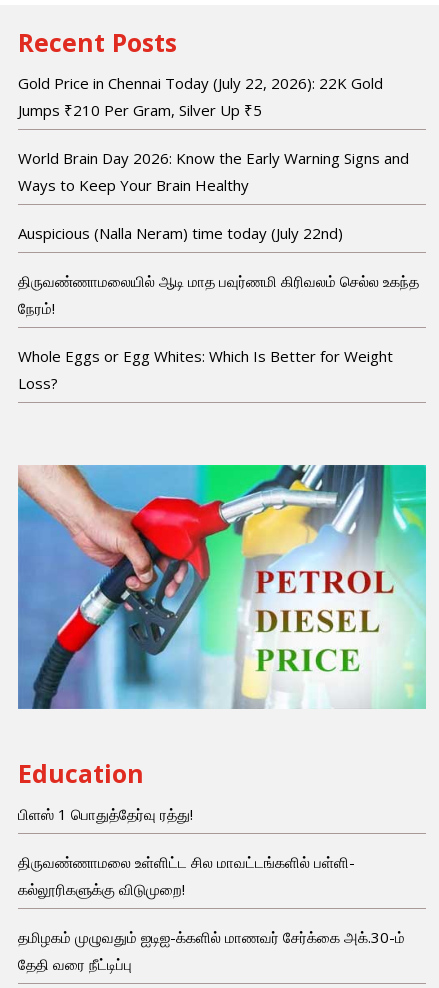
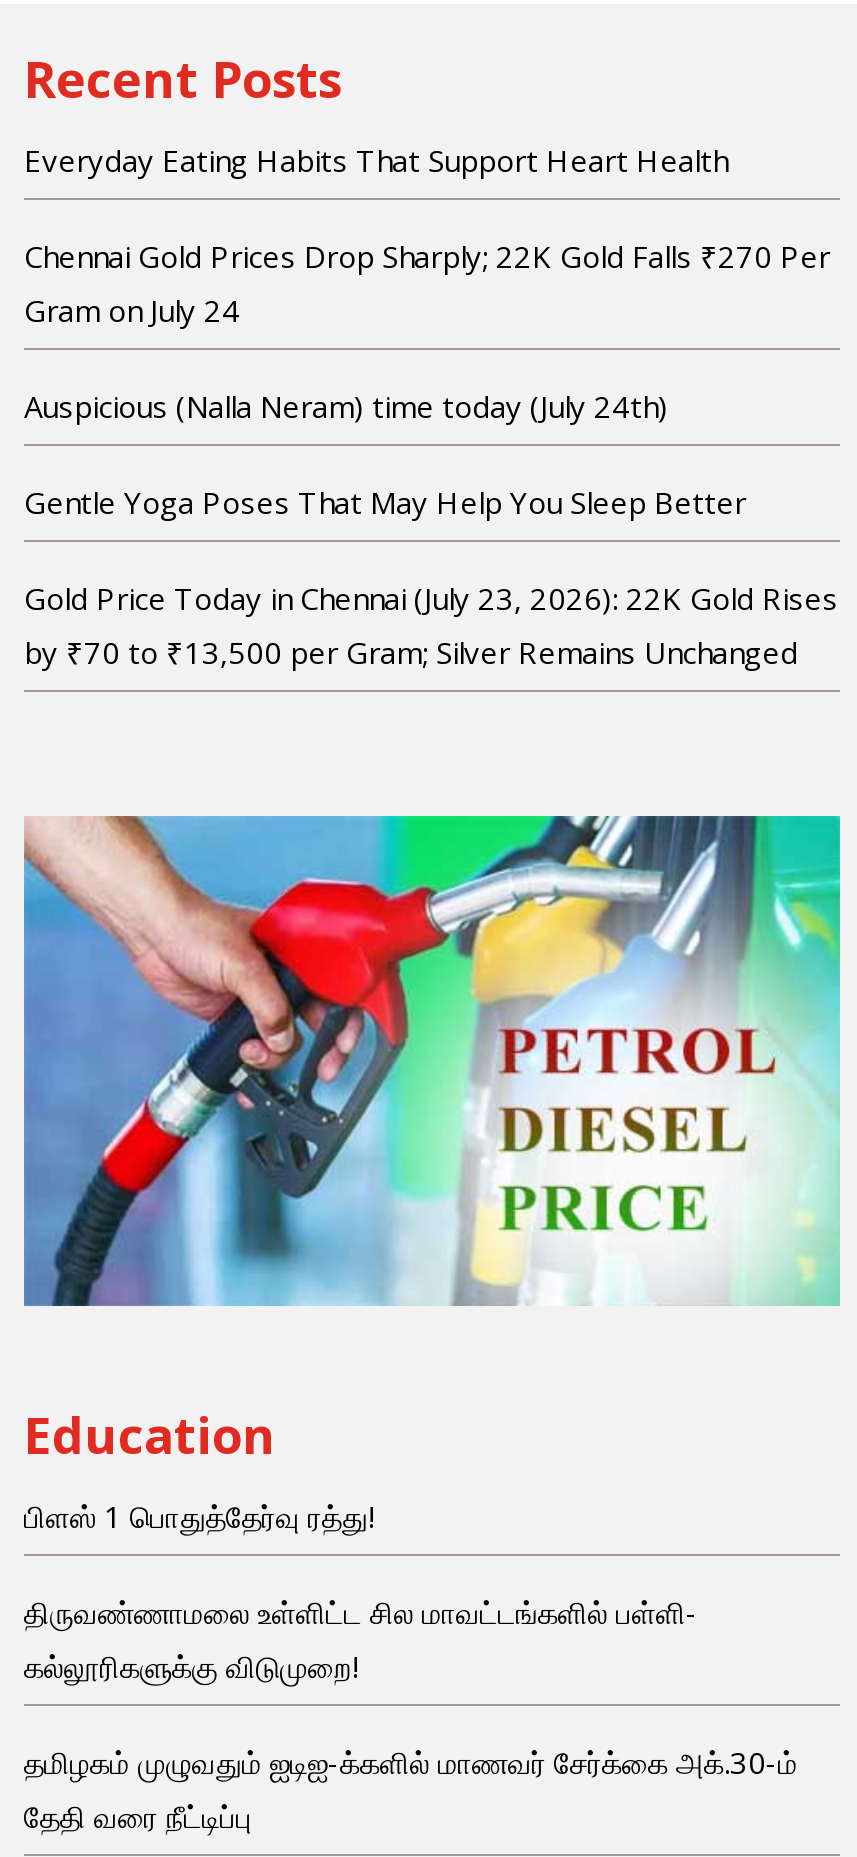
- Gold Price in Chennai Today (July 22, 2026): 22K Gold
- Jumps ₹210 Per Gram, Silver Up ₹5
+ Everyday Eating Habits That Support Heart Health

- World Brain Day 2026: Know the Early Warning Signs and
- Ways to Keep Your Brain Healthy
+ Chennai Gold Prices Drop Sharply; 22K Gold Falls ₹270 Per
+ Gram on July 24

- Auspicious (Nalla Neram) time today (July 22nd)
+ Auspicious (Nalla Neram) time today (July 24th)

- திருவண்ணாமலையில் ஆடி மாத பவுர்ணமி கிரிவலம் செல்ல உகந்த
- நேரம்!
+ Gentle Yoga Poses That May Help You Sleep Better

- Whole Eggs or Egg Whites: Which Is Better for Weight
- Loss?
+ Gold Price Today in Chennai (July 23, 2026): 22K Gold Rises
+ by ₹70 to ₹13,500 per Gram; Silver Remains Unchanged
